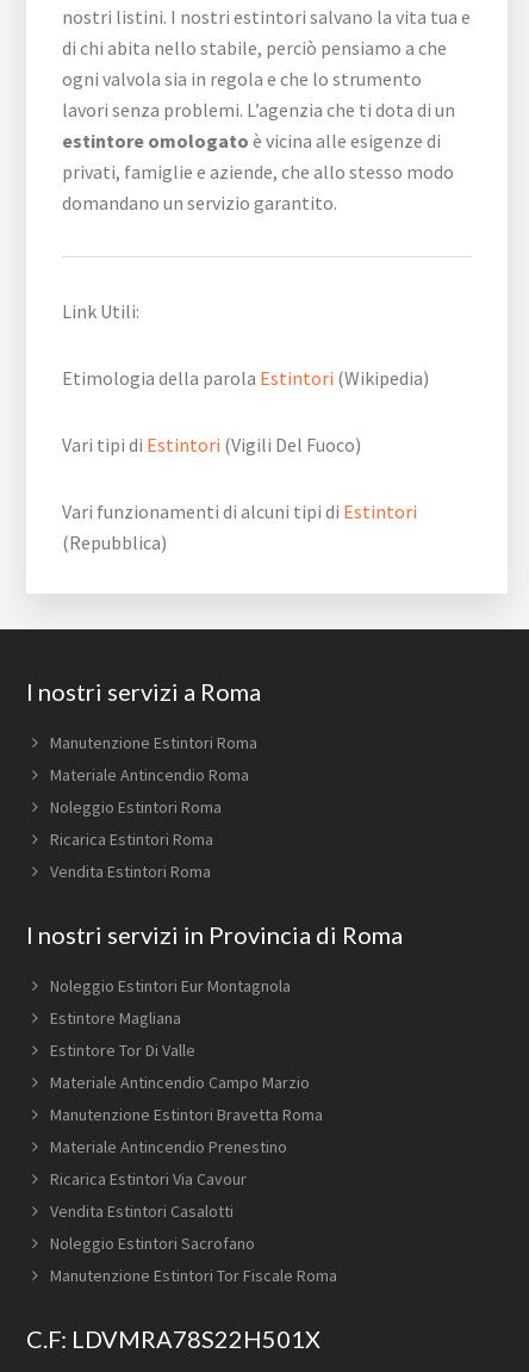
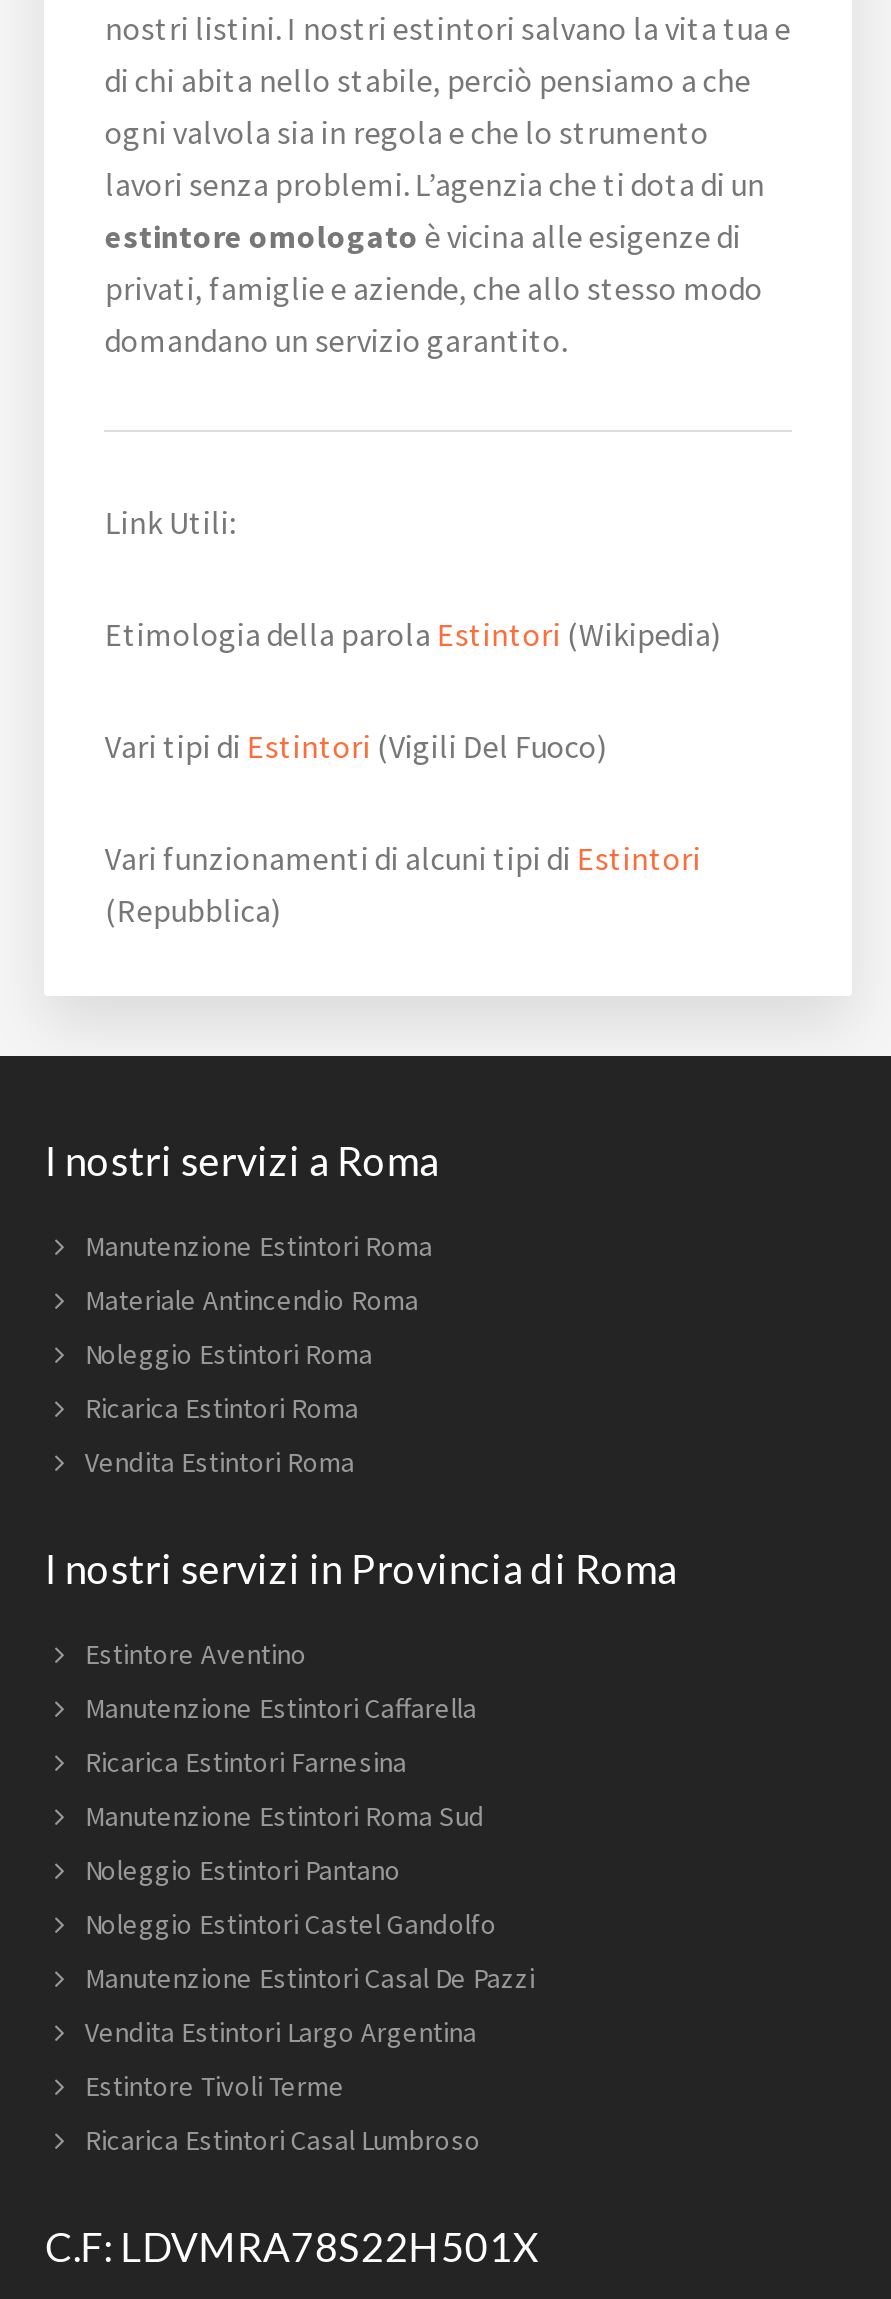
- Noleggio Estintori Eur Montagnola
+ Estintore Aventino

- Estintore Magliana
+ Manutenzione Estintori Caffarella

- Estintore Tor Di Valle
+ Ricarica Estintori Farnesina

- Materiale Antincendio Campo Marzio
+ Manutenzione Estintori Roma Sud

- Manutenzione Estintori Bravetta Roma
+ Noleggio Estintori Pantano

- Materiale Antincendio Prenestino
+ Noleggio Estintori Castel Gandolfo

- Ricarica Estintori Via Cavour
+ Manutenzione Estintori Casal De Pazzi

- Vendita Estintori Casalotti
+ Vendita Estintori Largo Argentina

- Noleggio Estintori Sacrofano
+ Estintore Tivoli Terme

- Manutenzione Estintori Tor Fiscale Roma
+ Ricarica Estintori Casal Lumbroso
